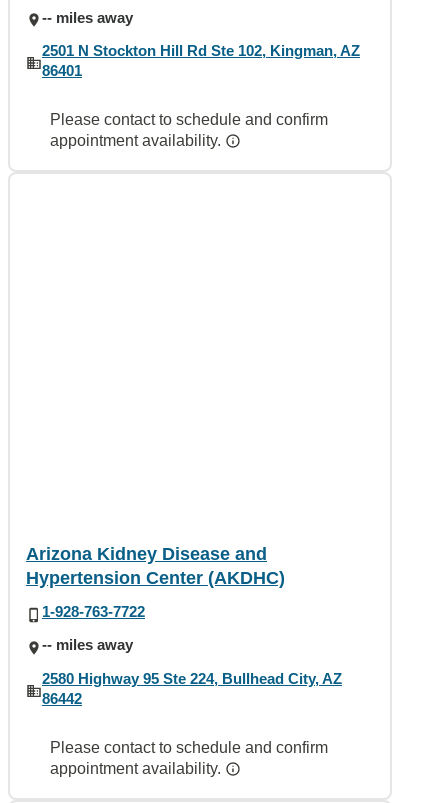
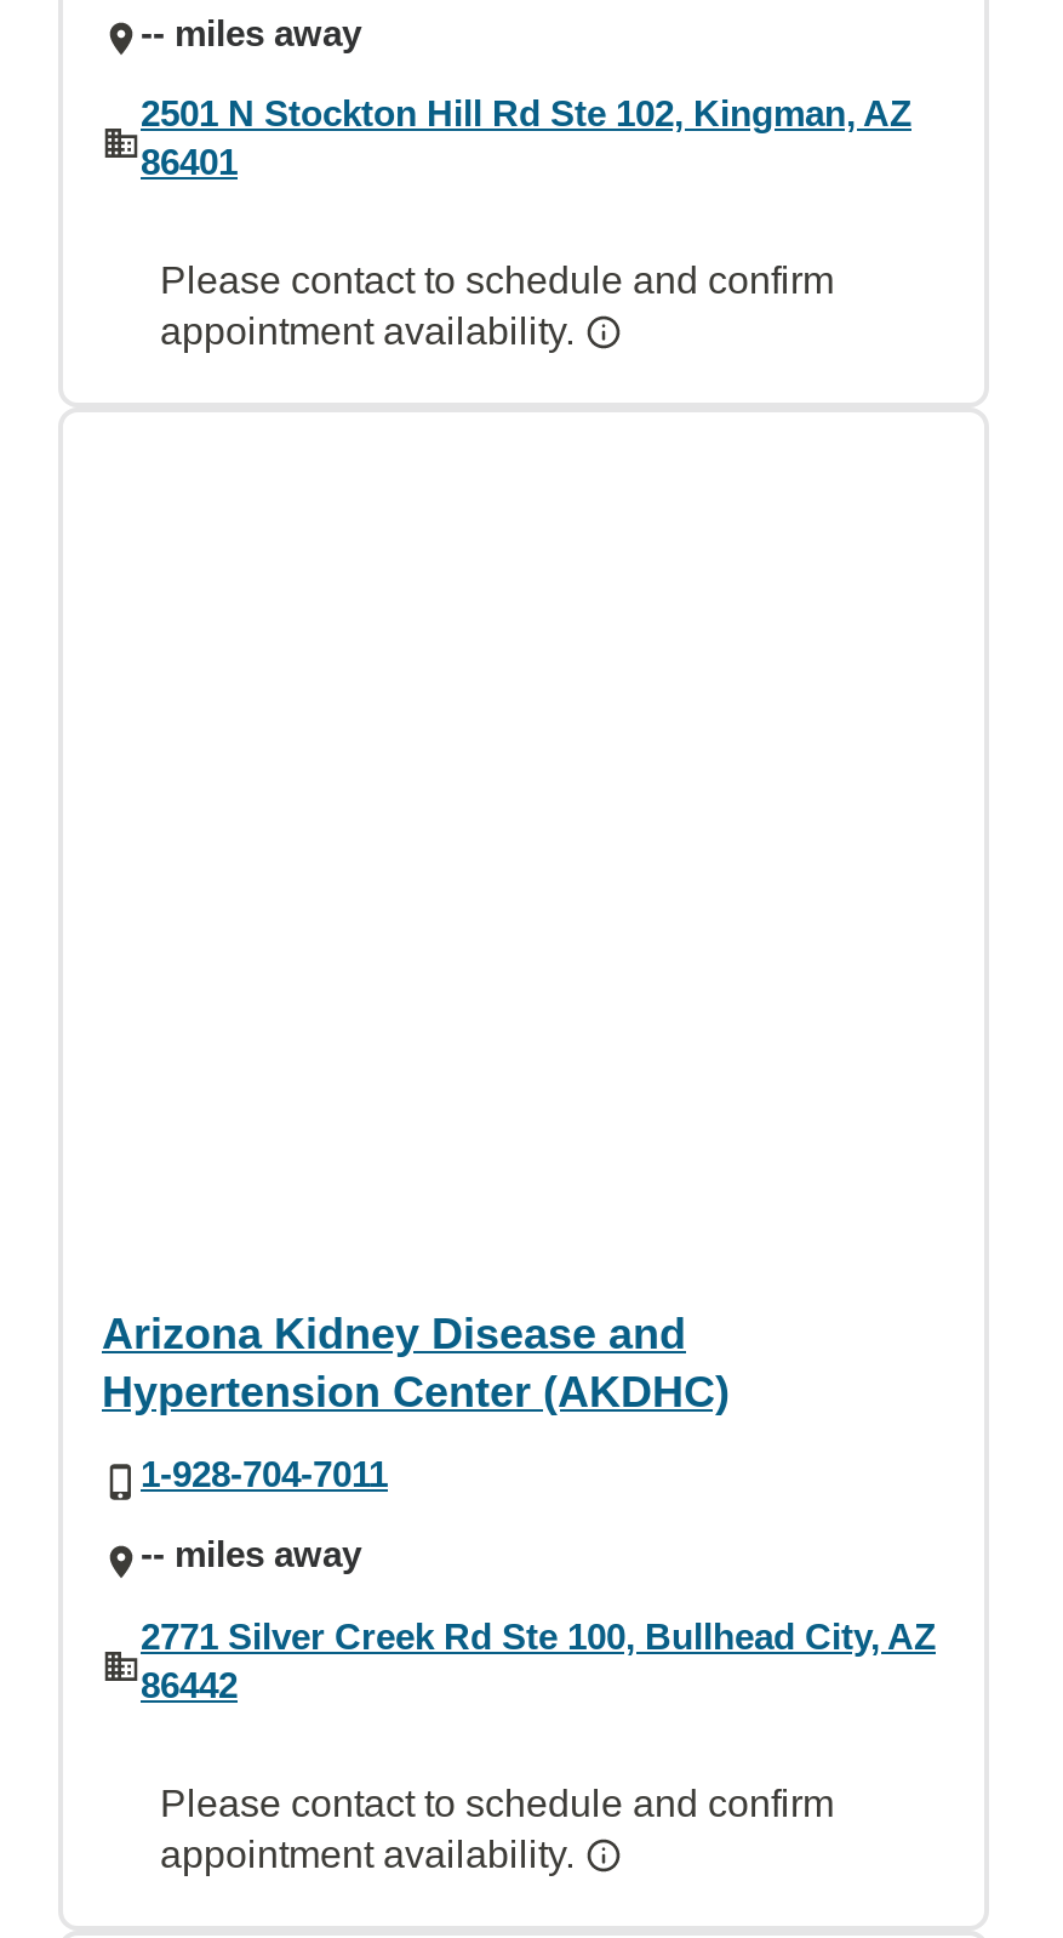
- 1-928-763-7722
+ 1-928-704-7011

- 2580 Highway 95 Ste 224, Bullhead City, AZ
+ 2771 Silver Creek Rd Ste 100, Bullhead City, AZ
